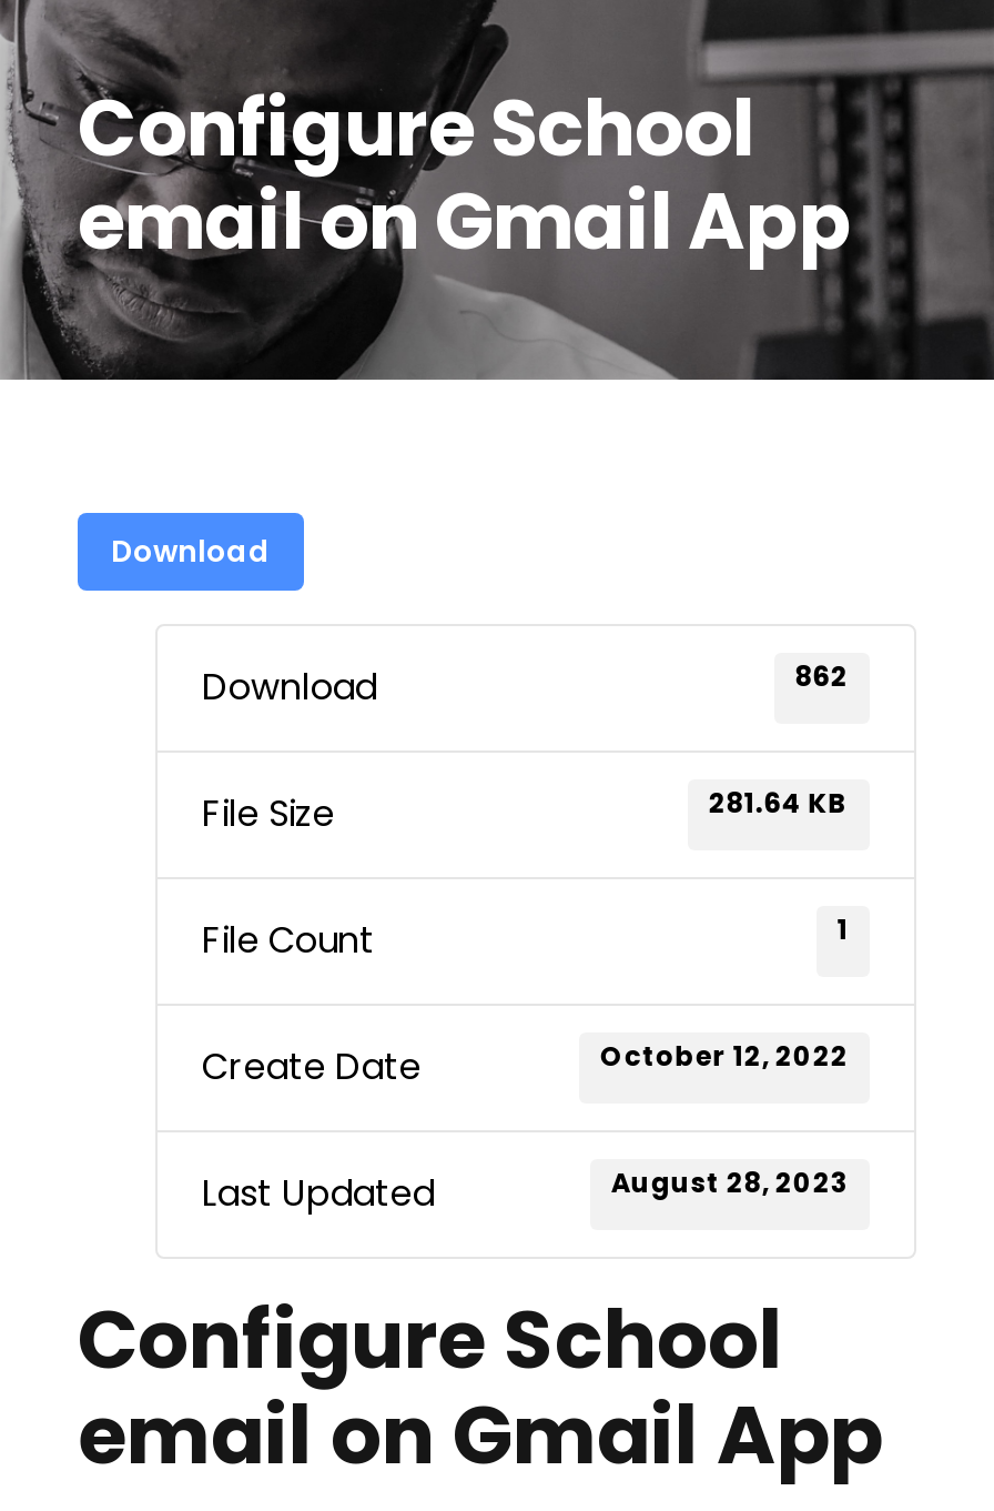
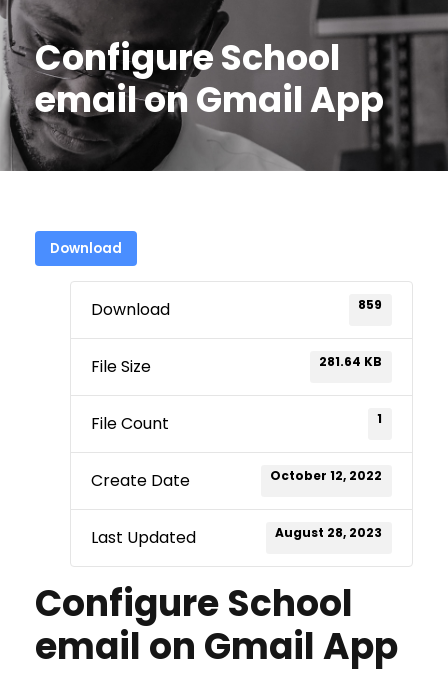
- 862
+ 859
